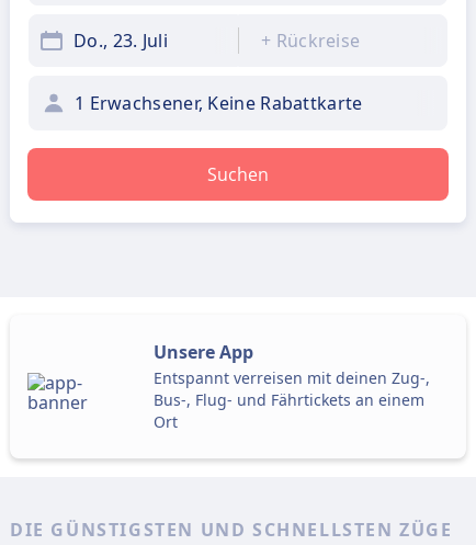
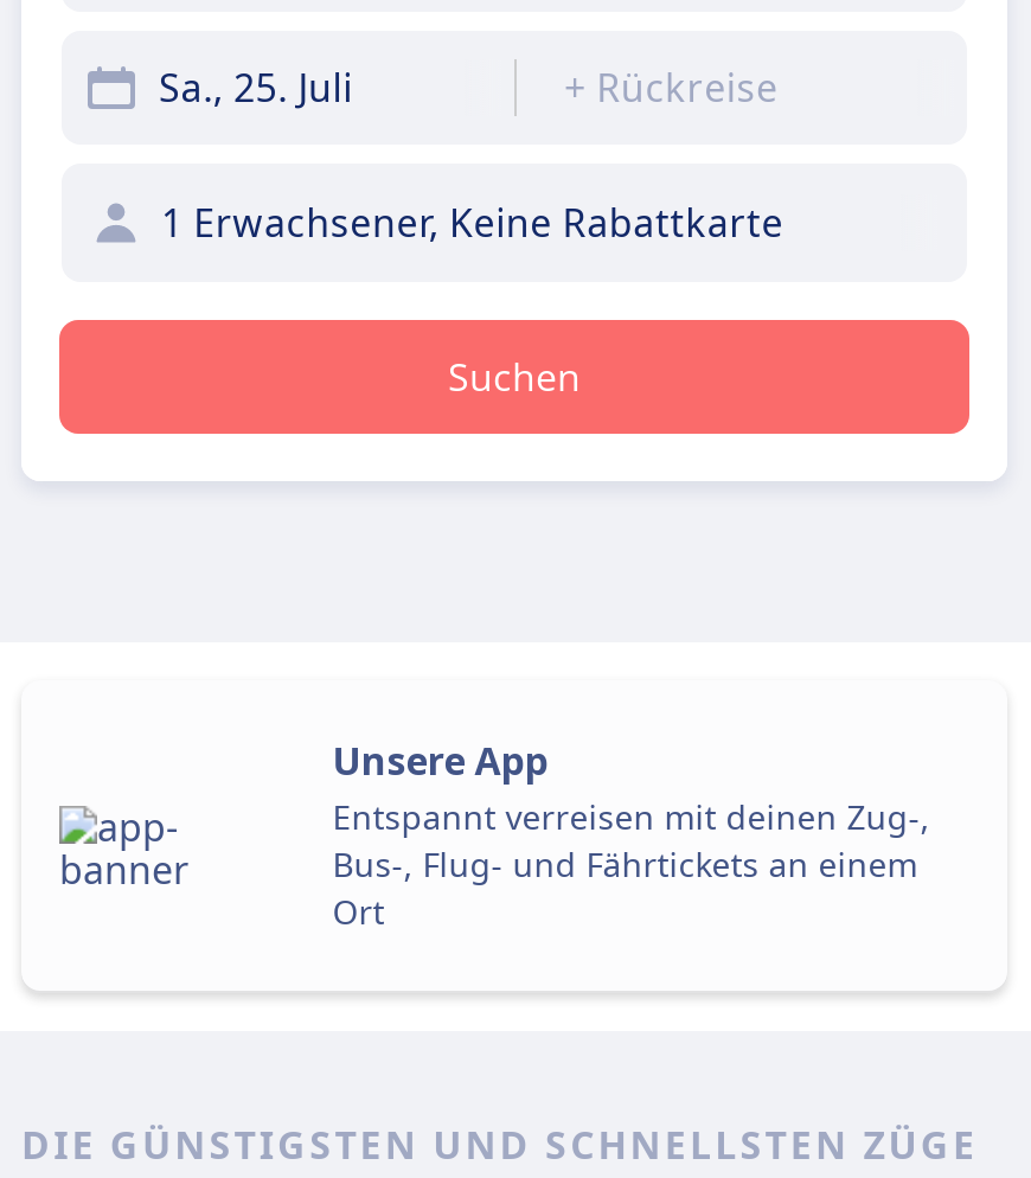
- Do., 23. Juli
+ Sa., 25. Juli
